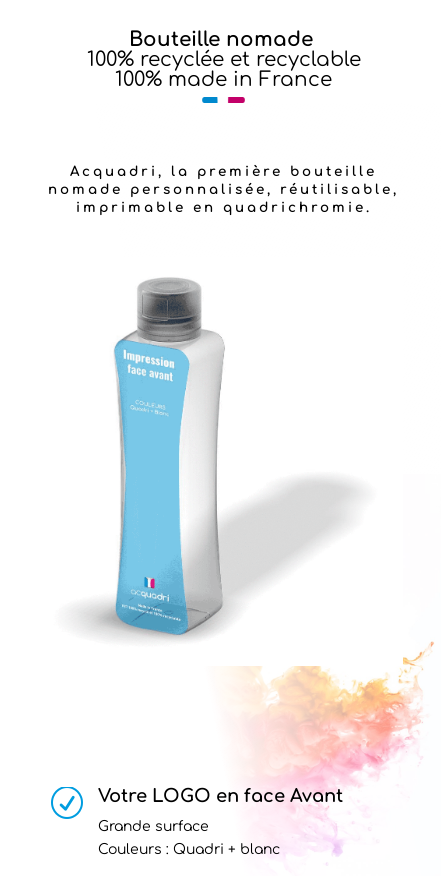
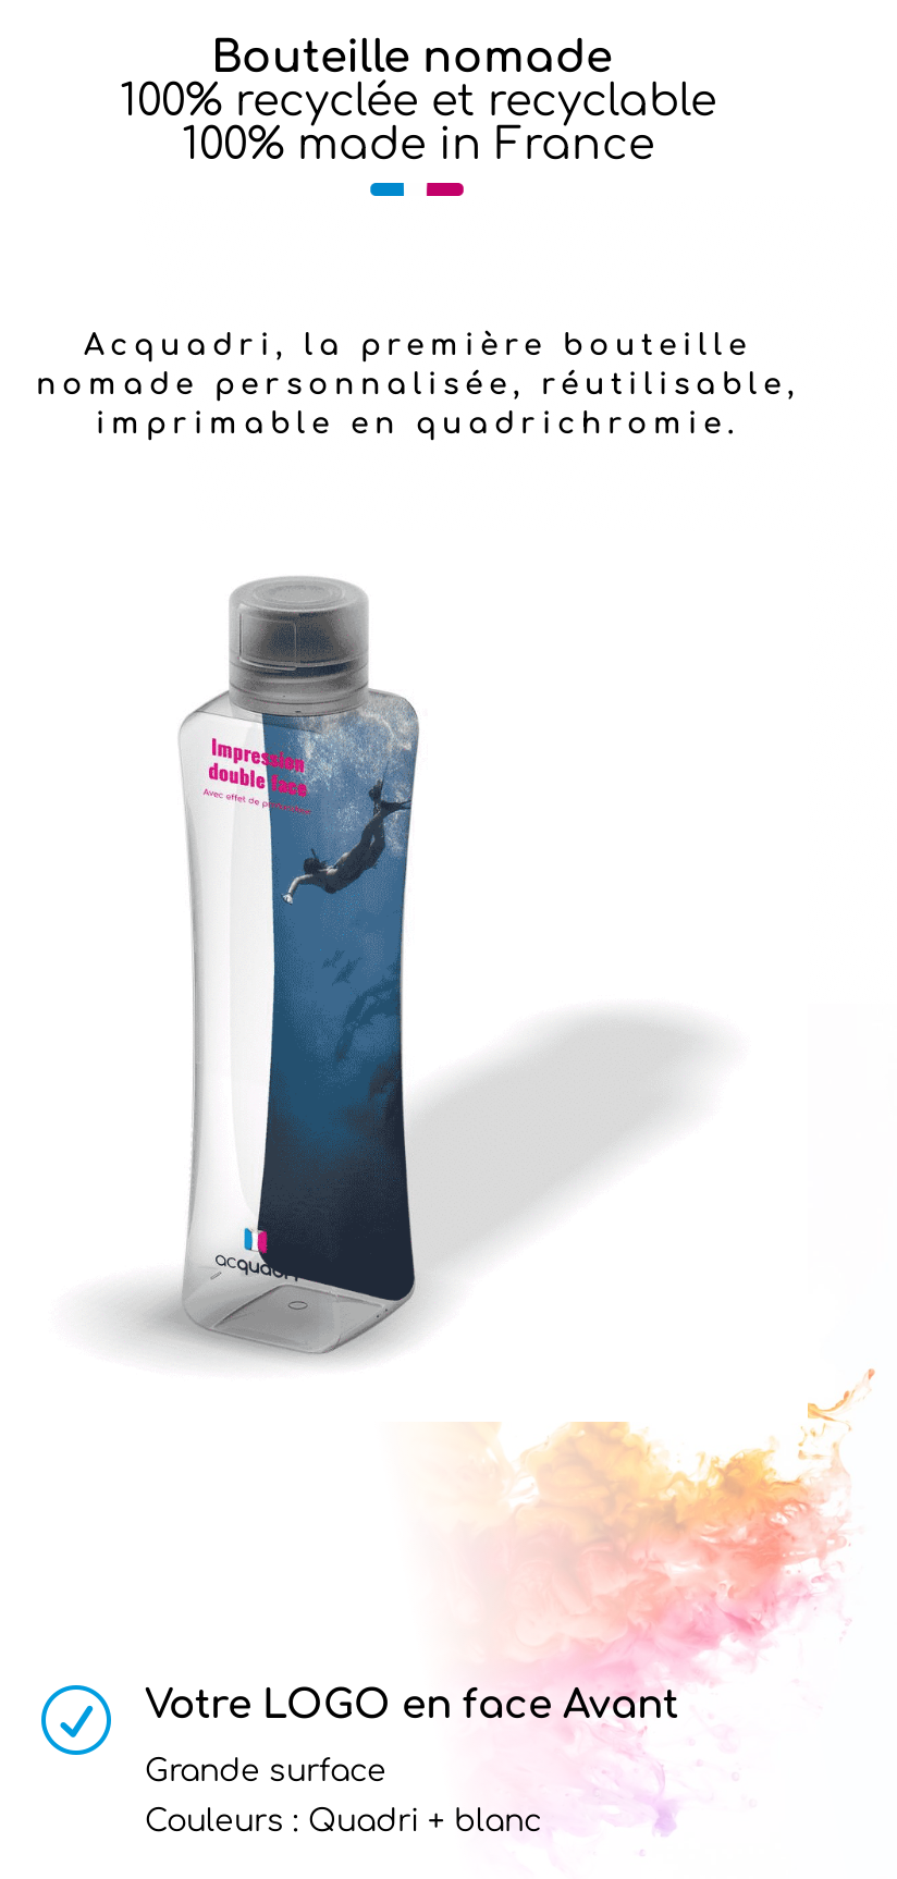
- [image]
+ [image]
